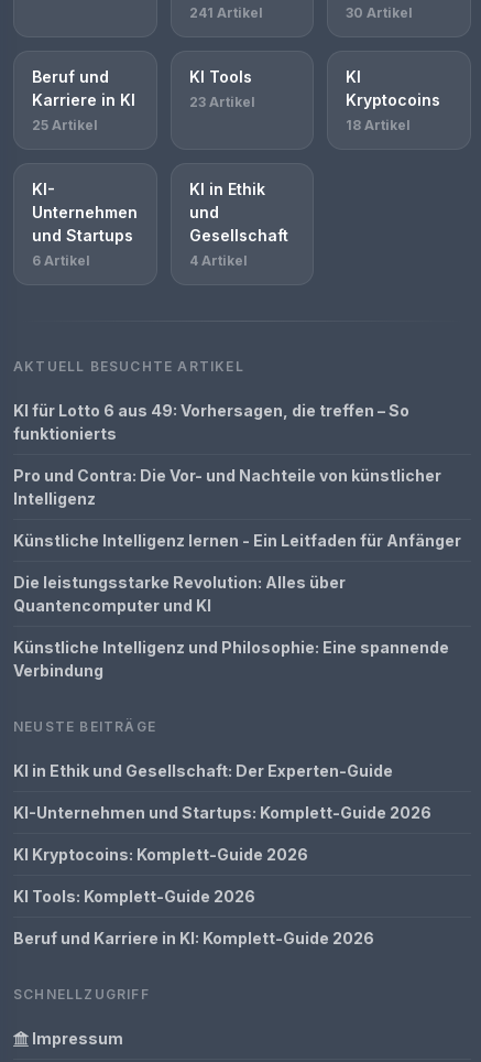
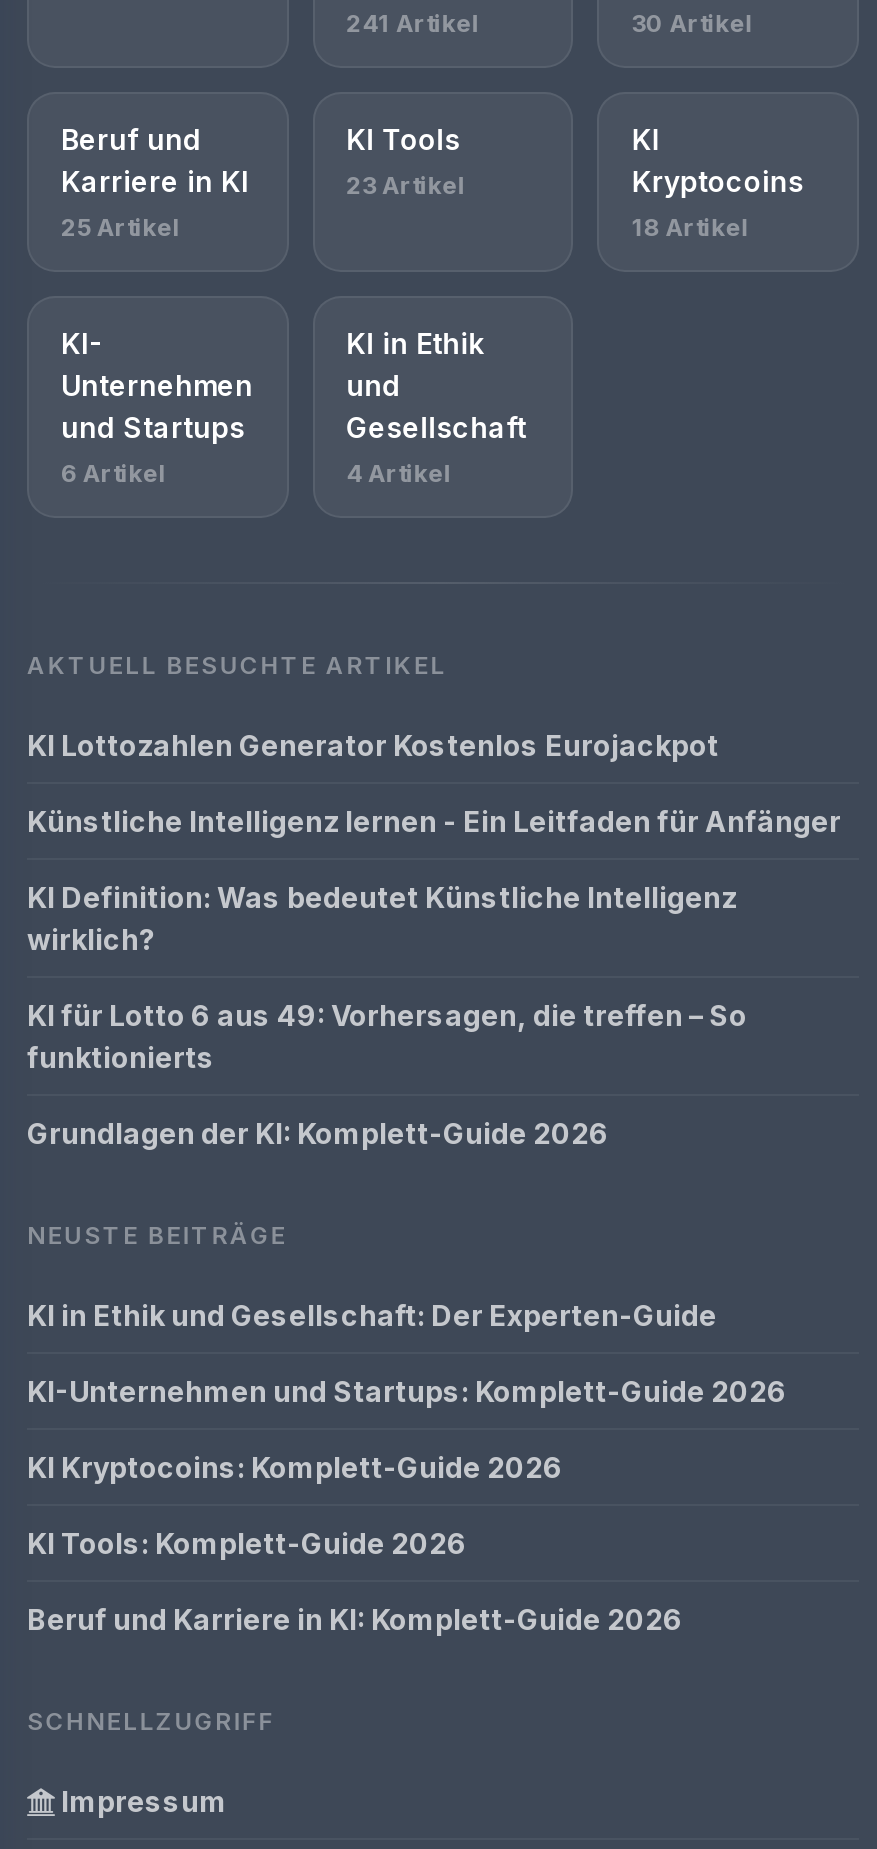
+ KI Lottozahlen Generator Kostenlos Eurojackpot
+ KI Definition: Was bedeutet Künstliche Intelligenz
+ wirklich?

moved down: KI für Lotto 6 aus 49: Vorhersagen, die treffen – So | funktionierts

- Pro und Contra: Die Vor- und Nachteile von künstlicher
- Intelligenz
- Die leistungsstarke Revolution: Alles über
- Quantencomputer und KI
- Künstliche Intelligenz und Philosophie: Eine spannende
- Verbindung
+ Grundlagen der KI: Komplett-Guide 2026

moved up: Künstliche Intelligenz lernen - Ein Leitfaden für Anfänger
